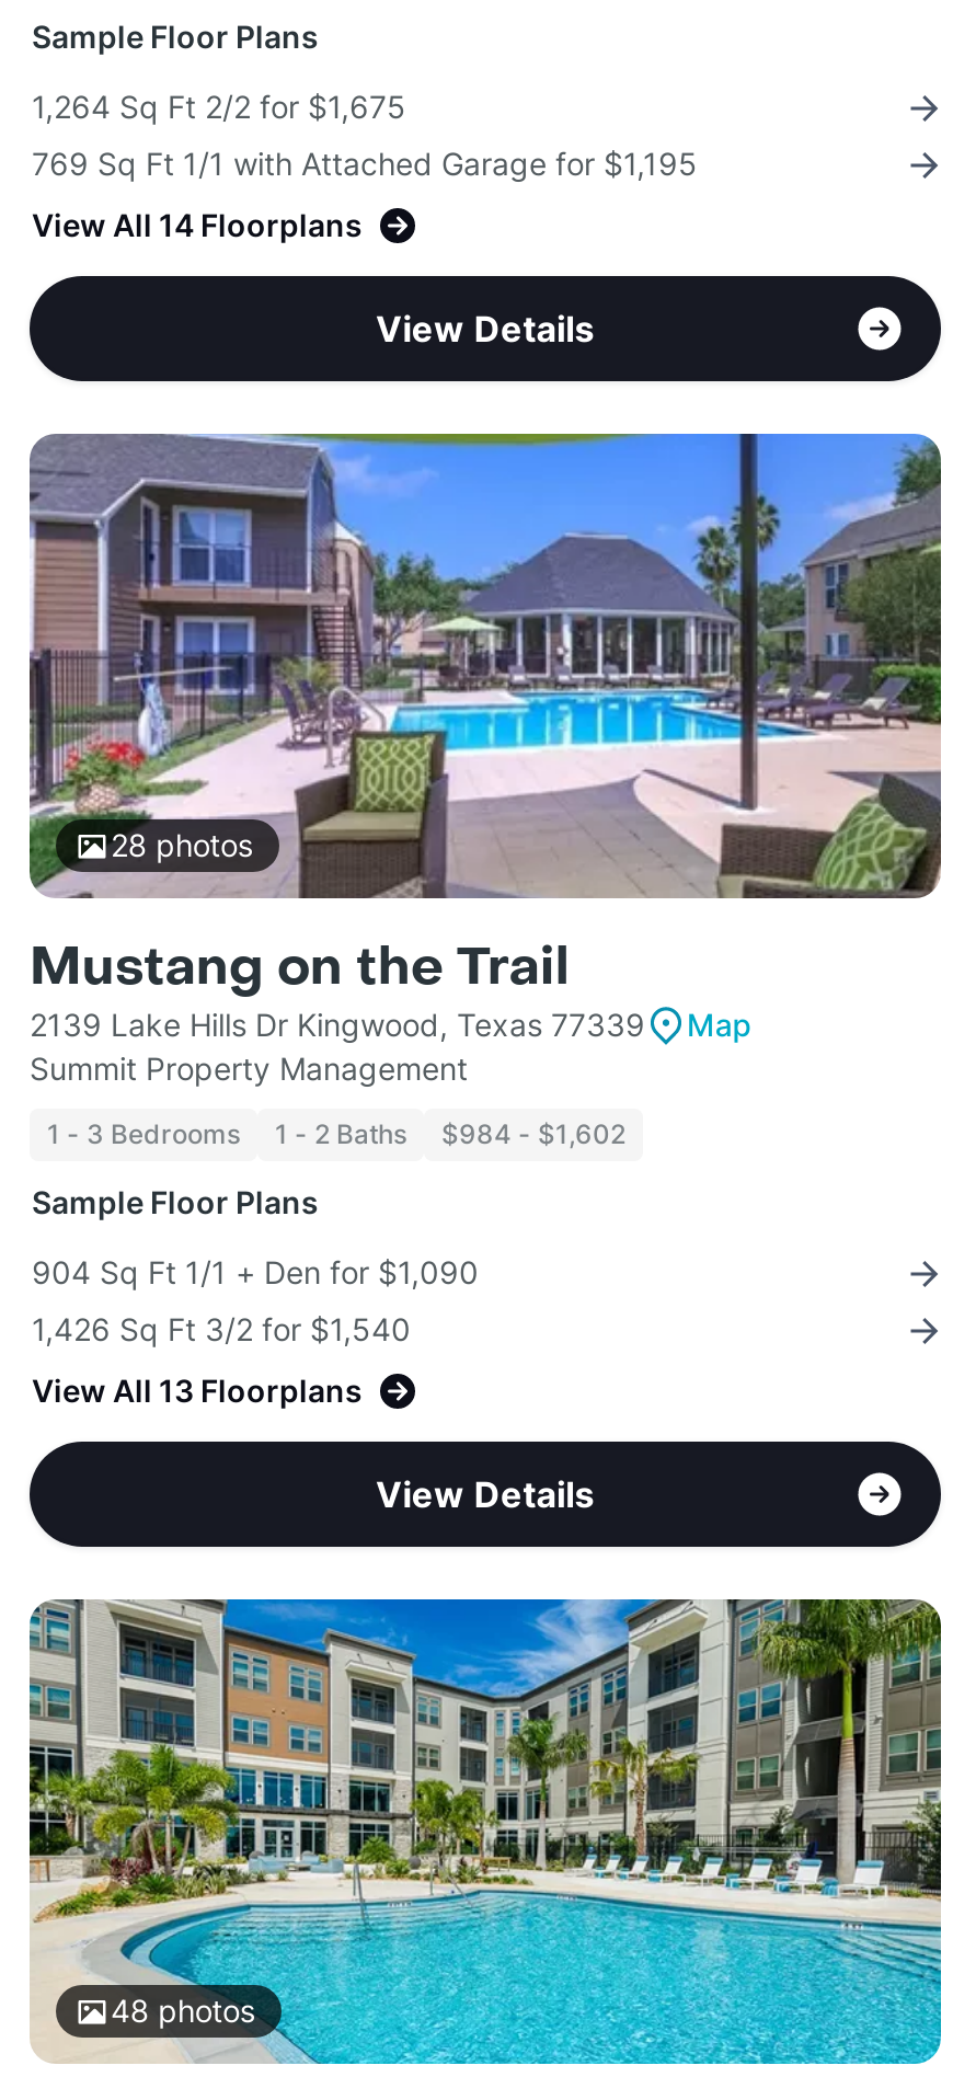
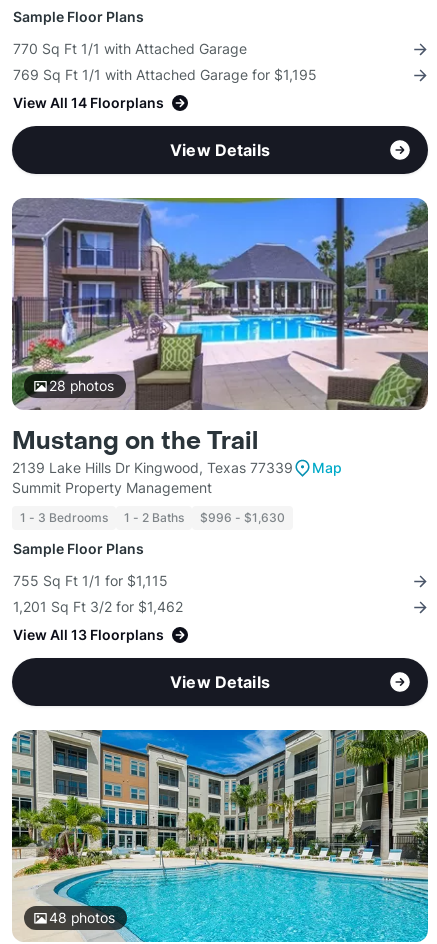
- 1,264 Sq Ft 2/2 for $1,675
+ 770 Sq Ft 1/1 with Attached Garage

- 1 - 3 Bedrooms 1 - 2 Baths $984 - $1,602
+ 1 - 3 Bedrooms 1 - 2 Baths $996 - $1,630

- 904 Sq Ft 1/1 + Den for $1,090
+ 755 Sq Ft 1/1 for $1,115

- 1,426 Sq Ft 3/2 for $1,540
+ 1,201 Sq Ft 3/2 for $1,462
